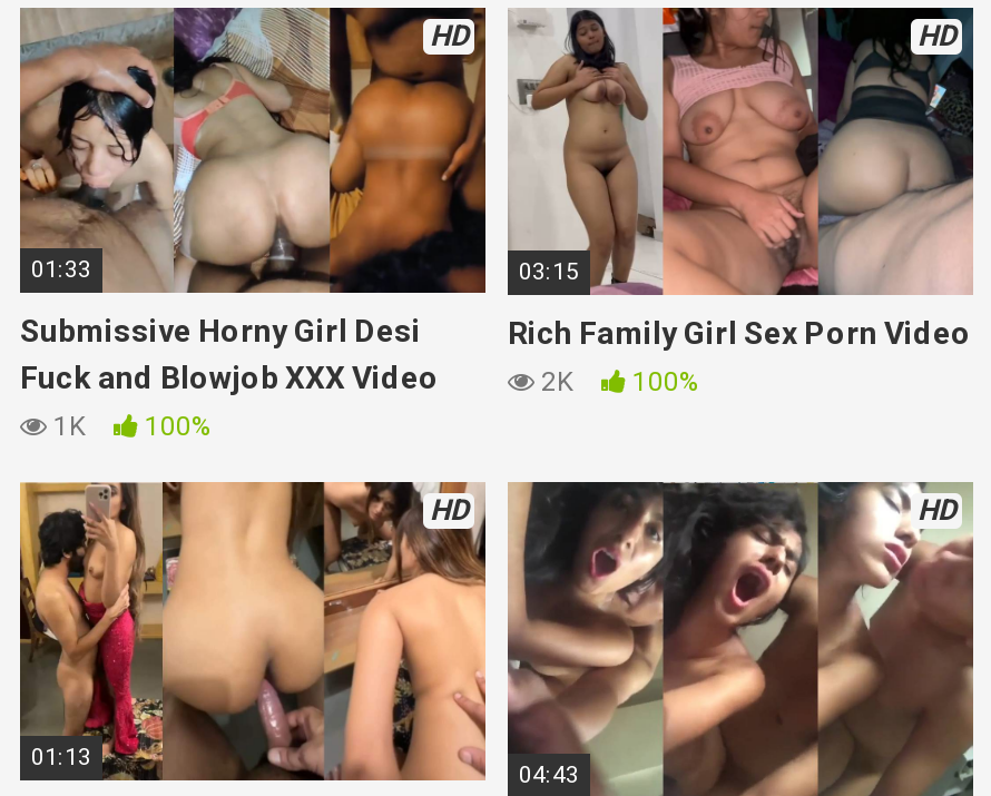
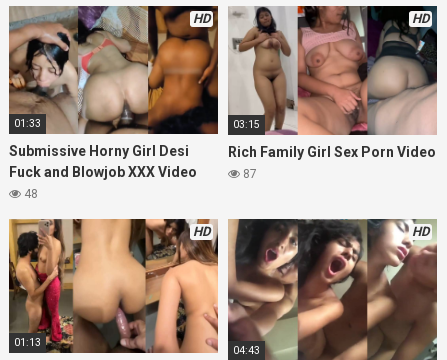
- 2K
- 100%
+ 87

- 1K
- 100%
+ 48
